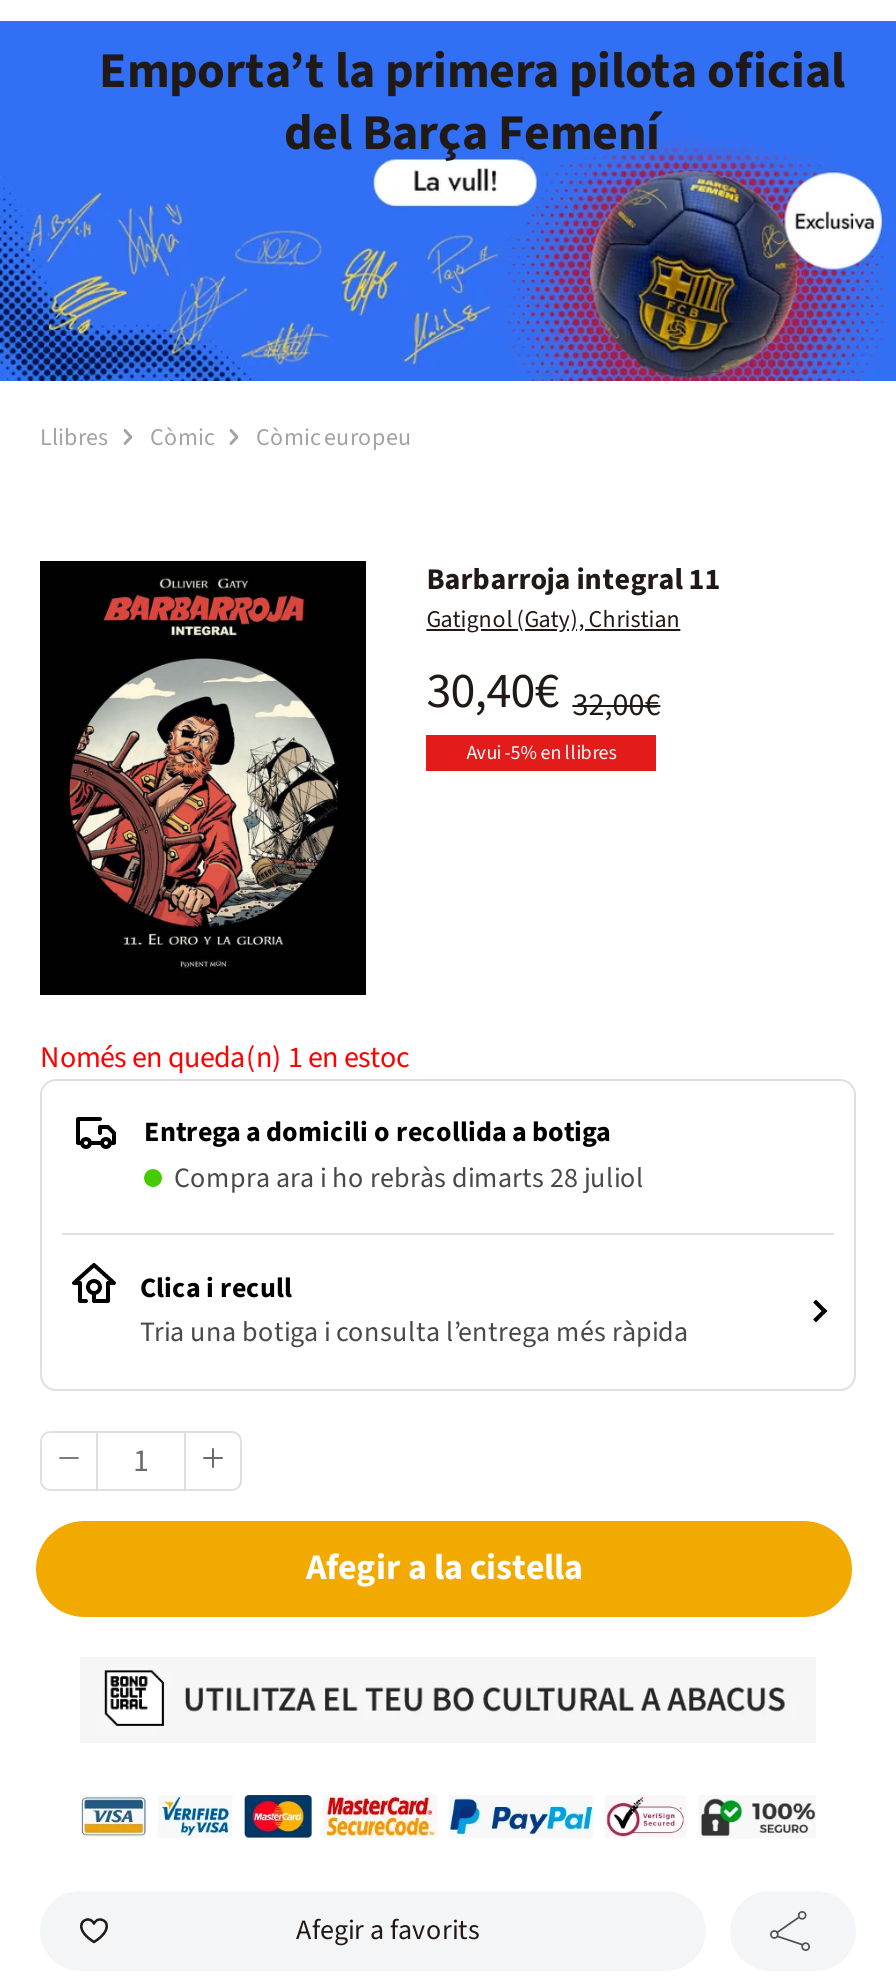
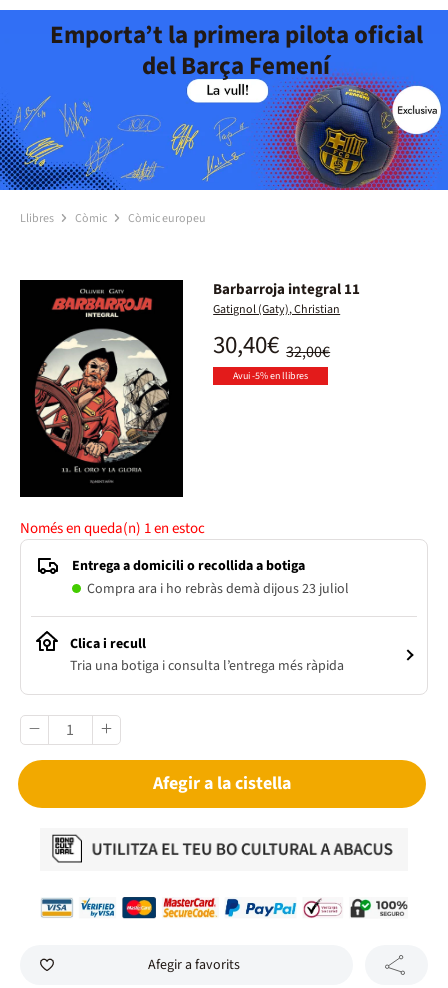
- Compra ara i ho rebràs dimarts 28 juliol
+ Compra ara i ho rebràs demà dijous 23 juliol
